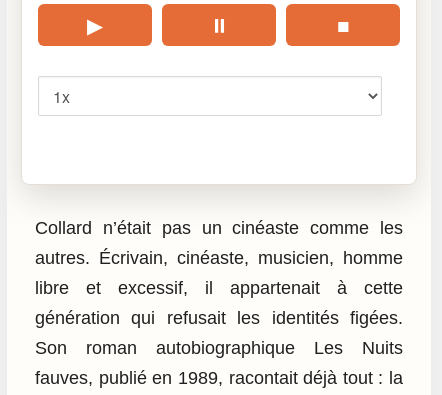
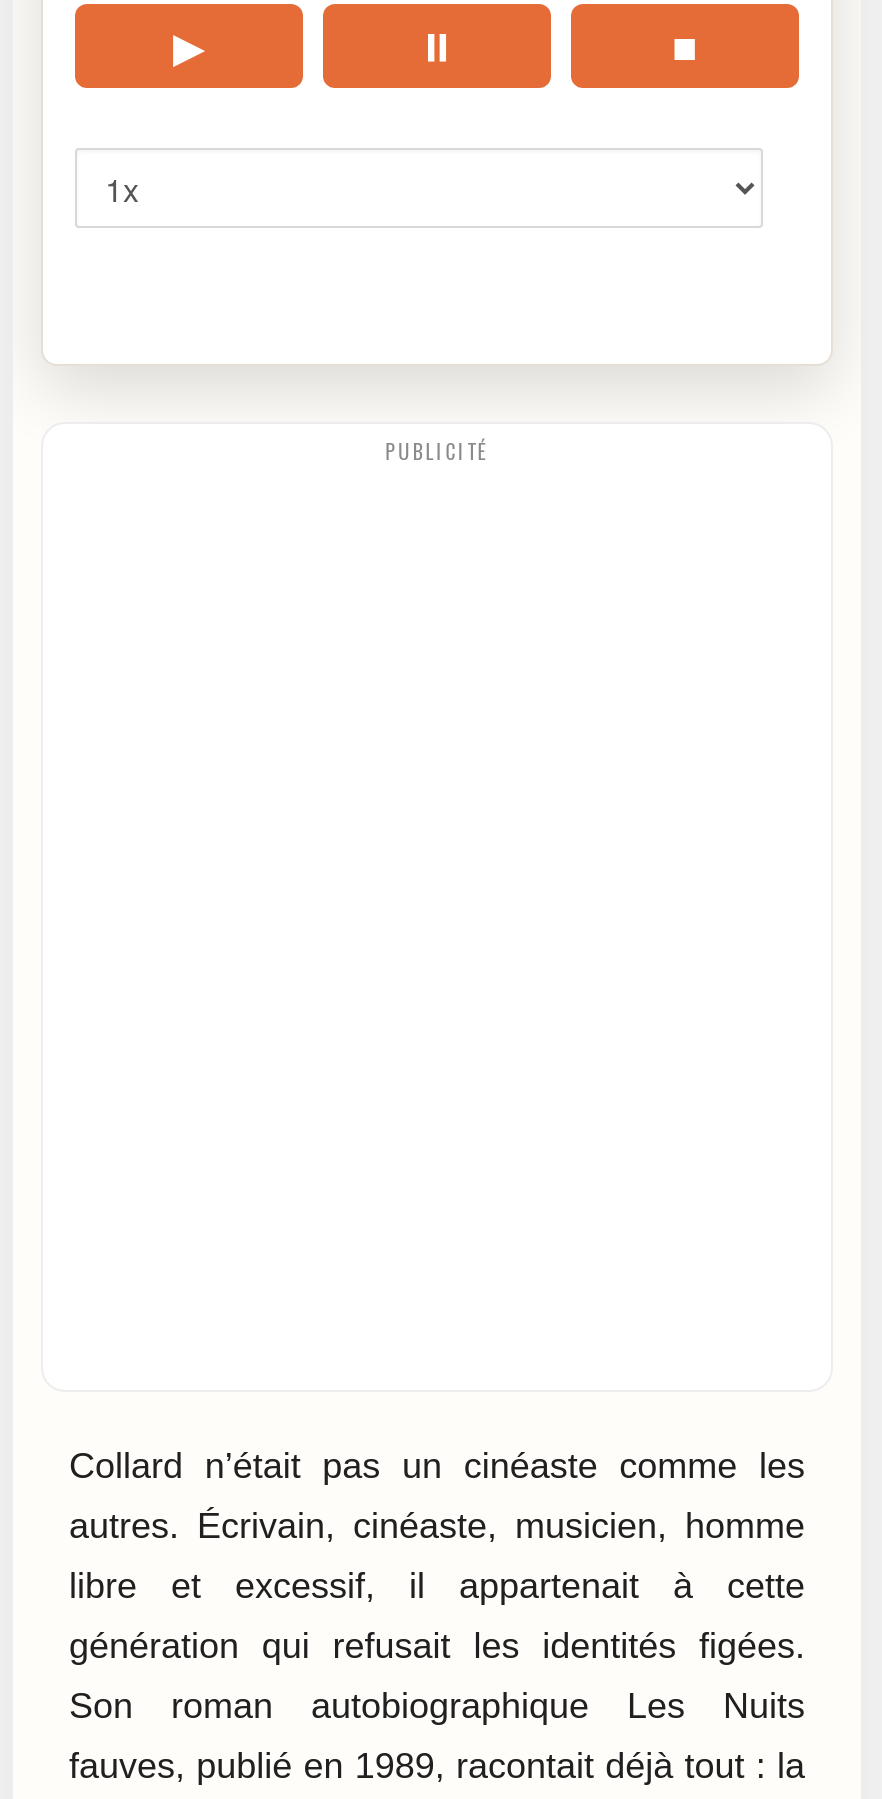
+ PUBLICITÉ
